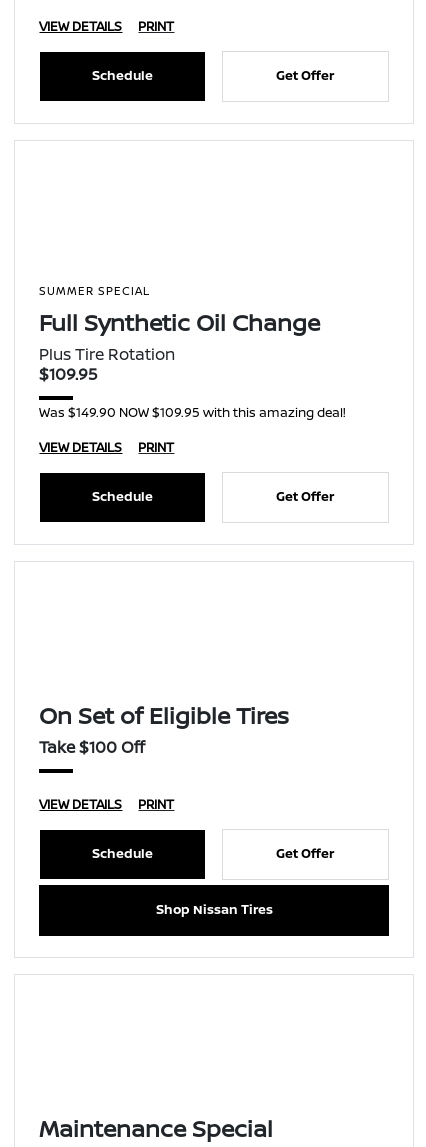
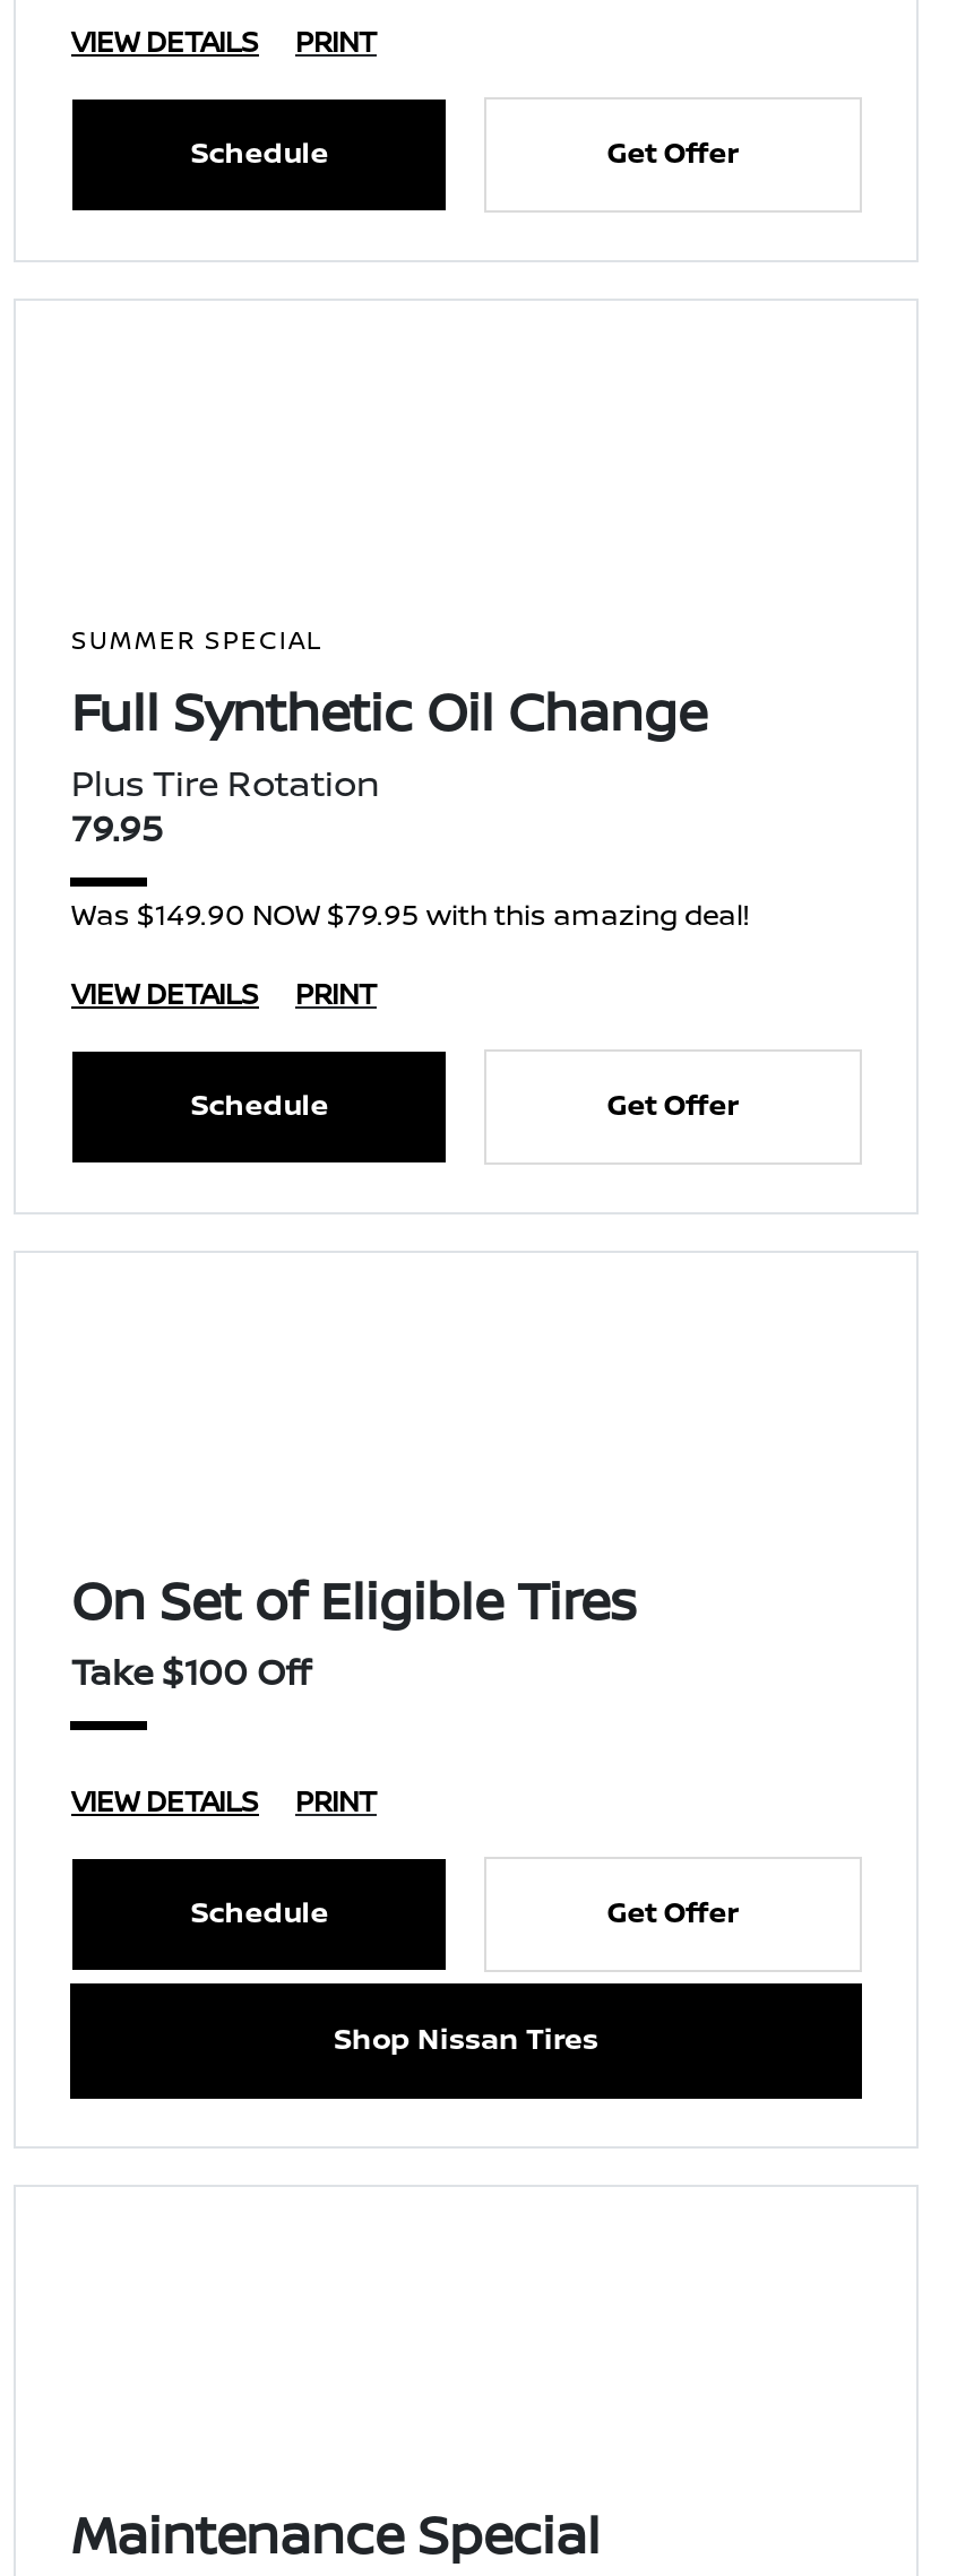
- $109.95
+ 79.95

- Was $149.90 NOW $109.95 with this amazing deal!
+ Was $149.90 NOW $79.95 with this amazing deal!
